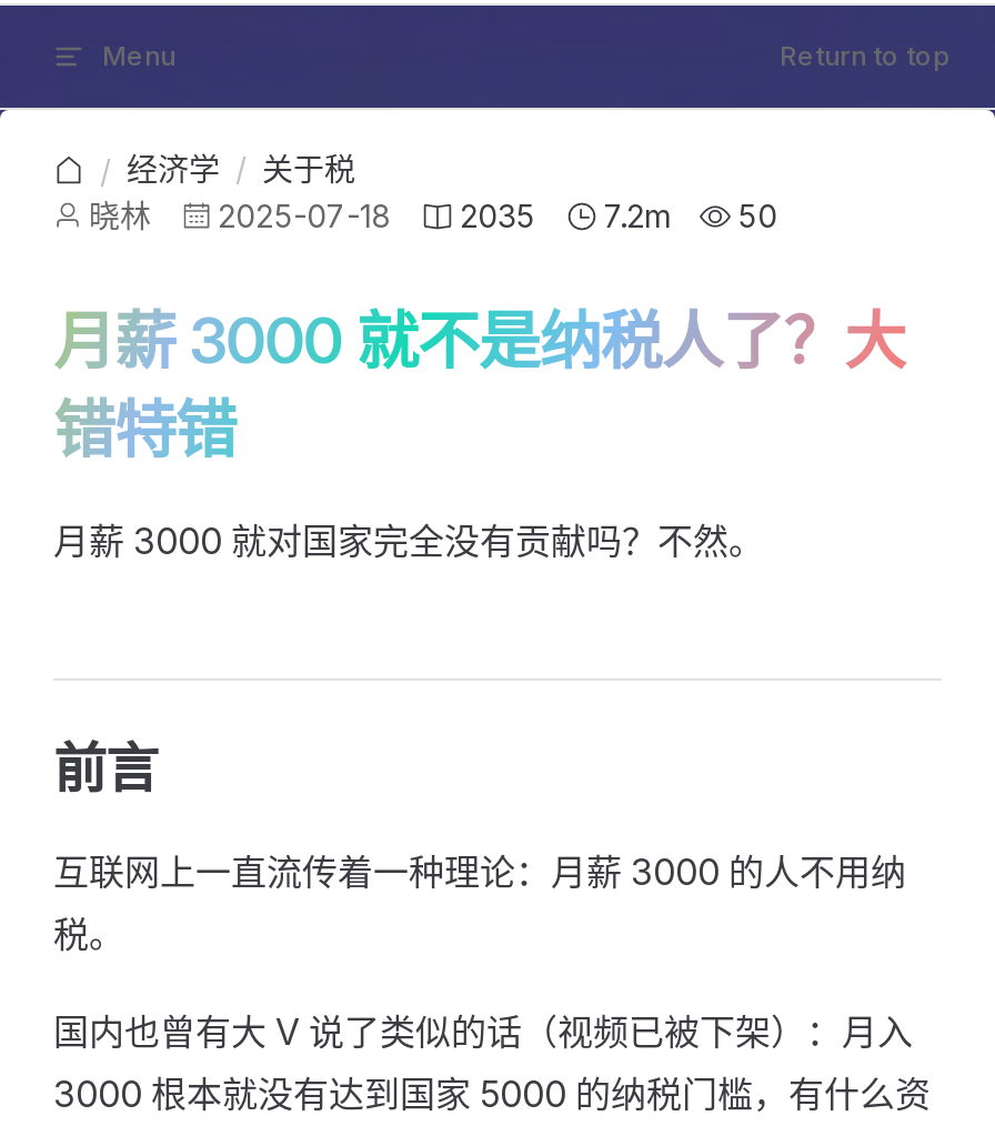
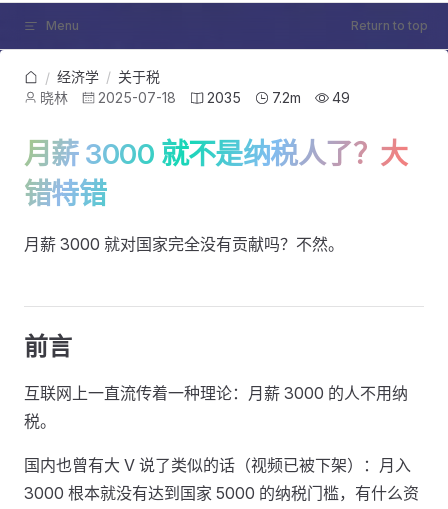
- 晓林 2025-07-18 2035 7.2m 50
+ 晓林 2025-07-18 2035 7.2m 49
